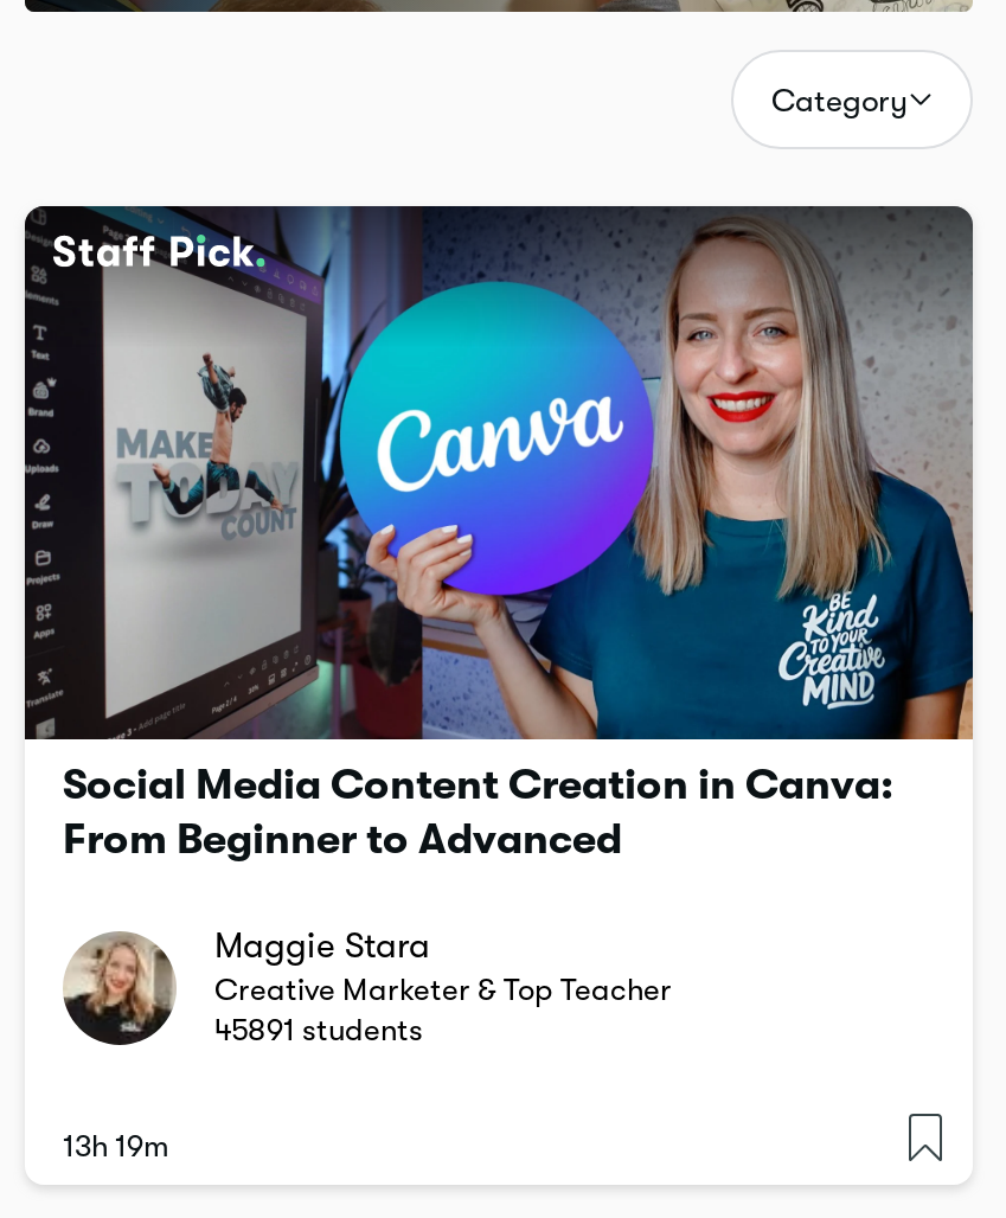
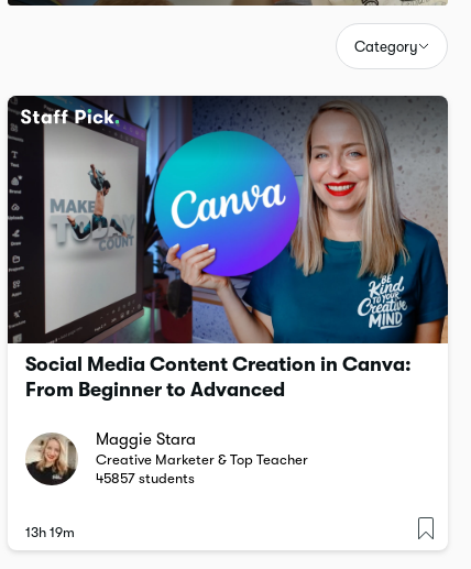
- 45891 students
+ 45857 students
